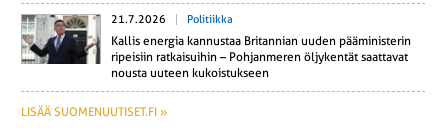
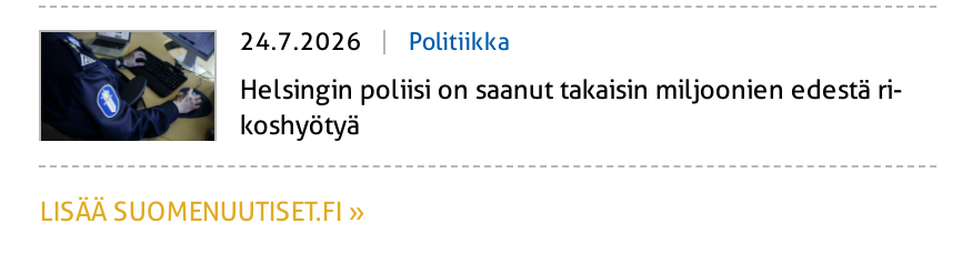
- [image]
- 21.7.2026 Politiikka
+ [image]
+ 24.7.2026 Politiikka

- Kallis energia kannustaa Britannian uuden pääministerin
- ripeisiin ratkaisuihin – Pohjanmeren öljykentät saattavat
- nousta uuteen kukoistukseen
+ Helsingin poliisi on saanut takaisin miljoonien edestä ri
+ koshyötyä
